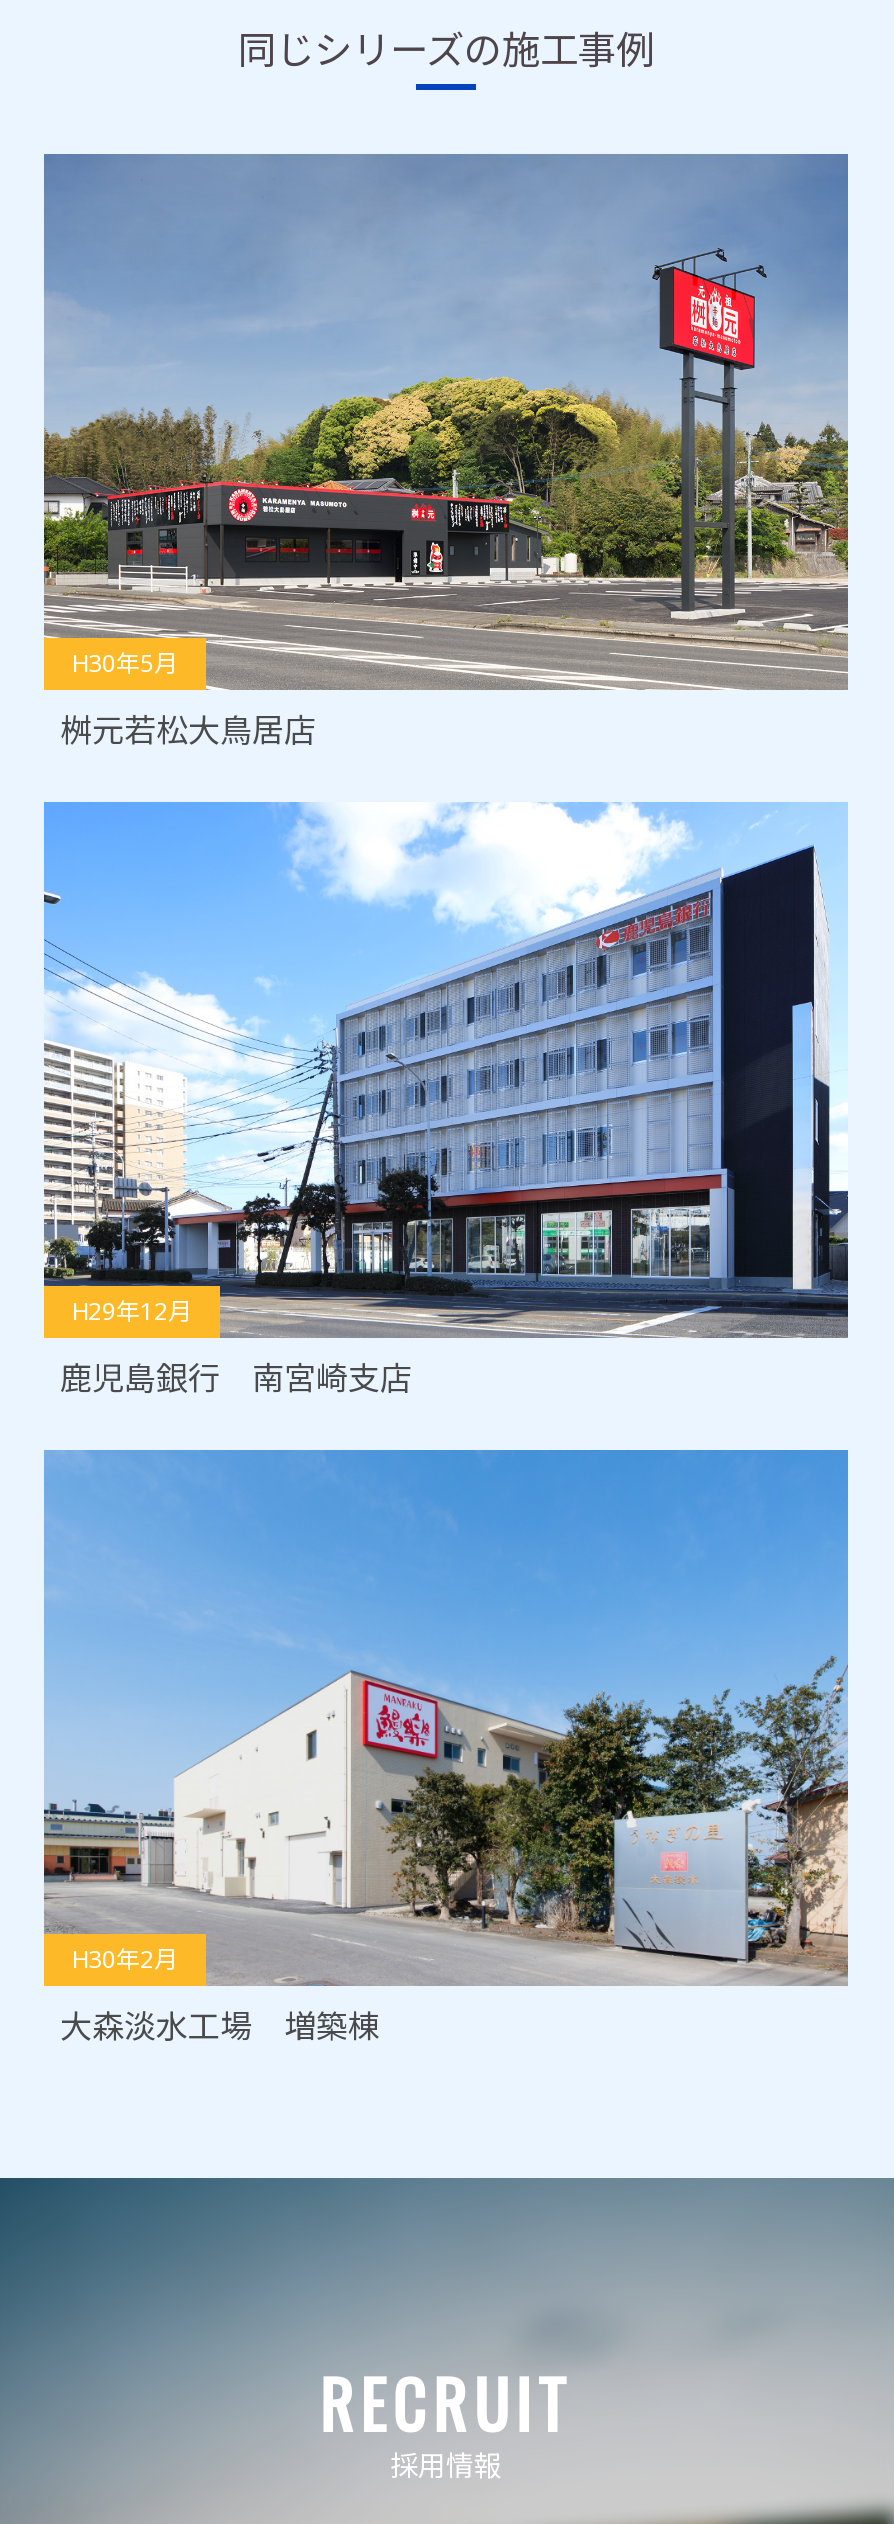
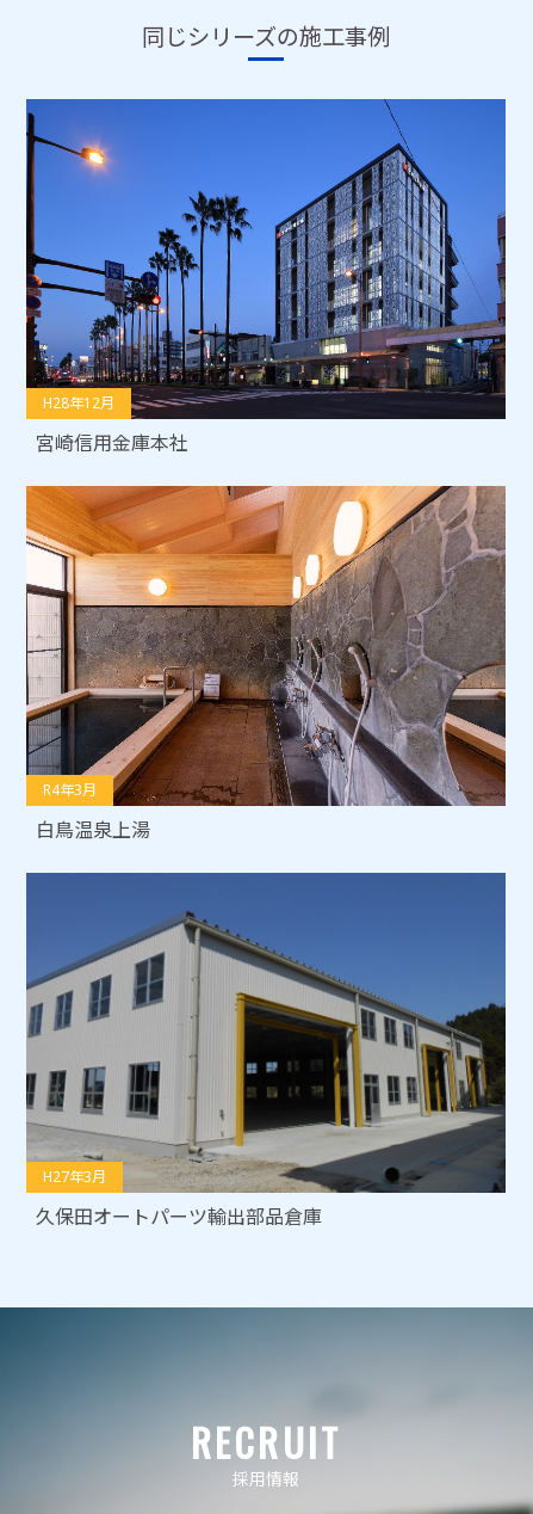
- [image]
- H30年5月
+ [image]
+ H28年12月

- 桝元若松大鳥居店
+ 宮崎信用金庫本社

- [image]
- H29年12月
+ [image]
+ R4年3月

- 鹿児島銀行 南宮崎支店
+ 白鳥温泉上湯

- [image]
- H30年2月
+ [image]
+ H27年3月

- 大森淡水工場 増築棟
+ 久保田オートパーツ輸出部品倉庫
